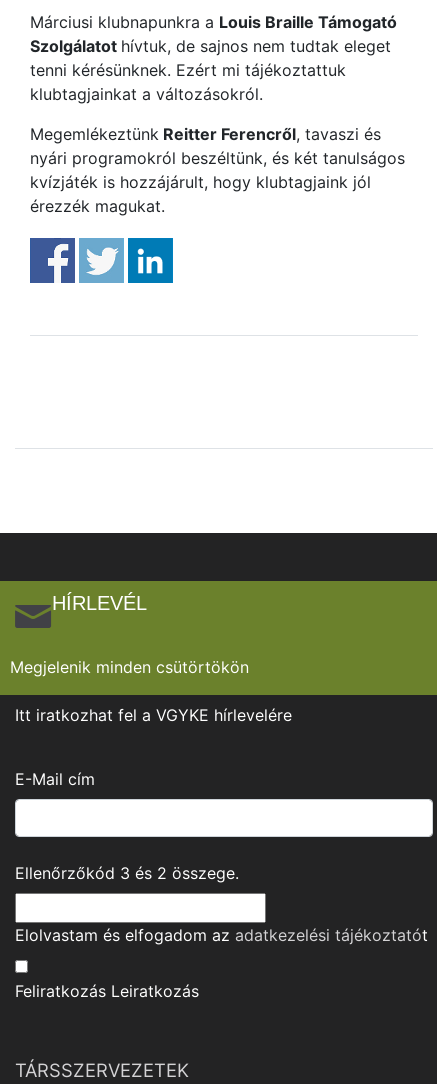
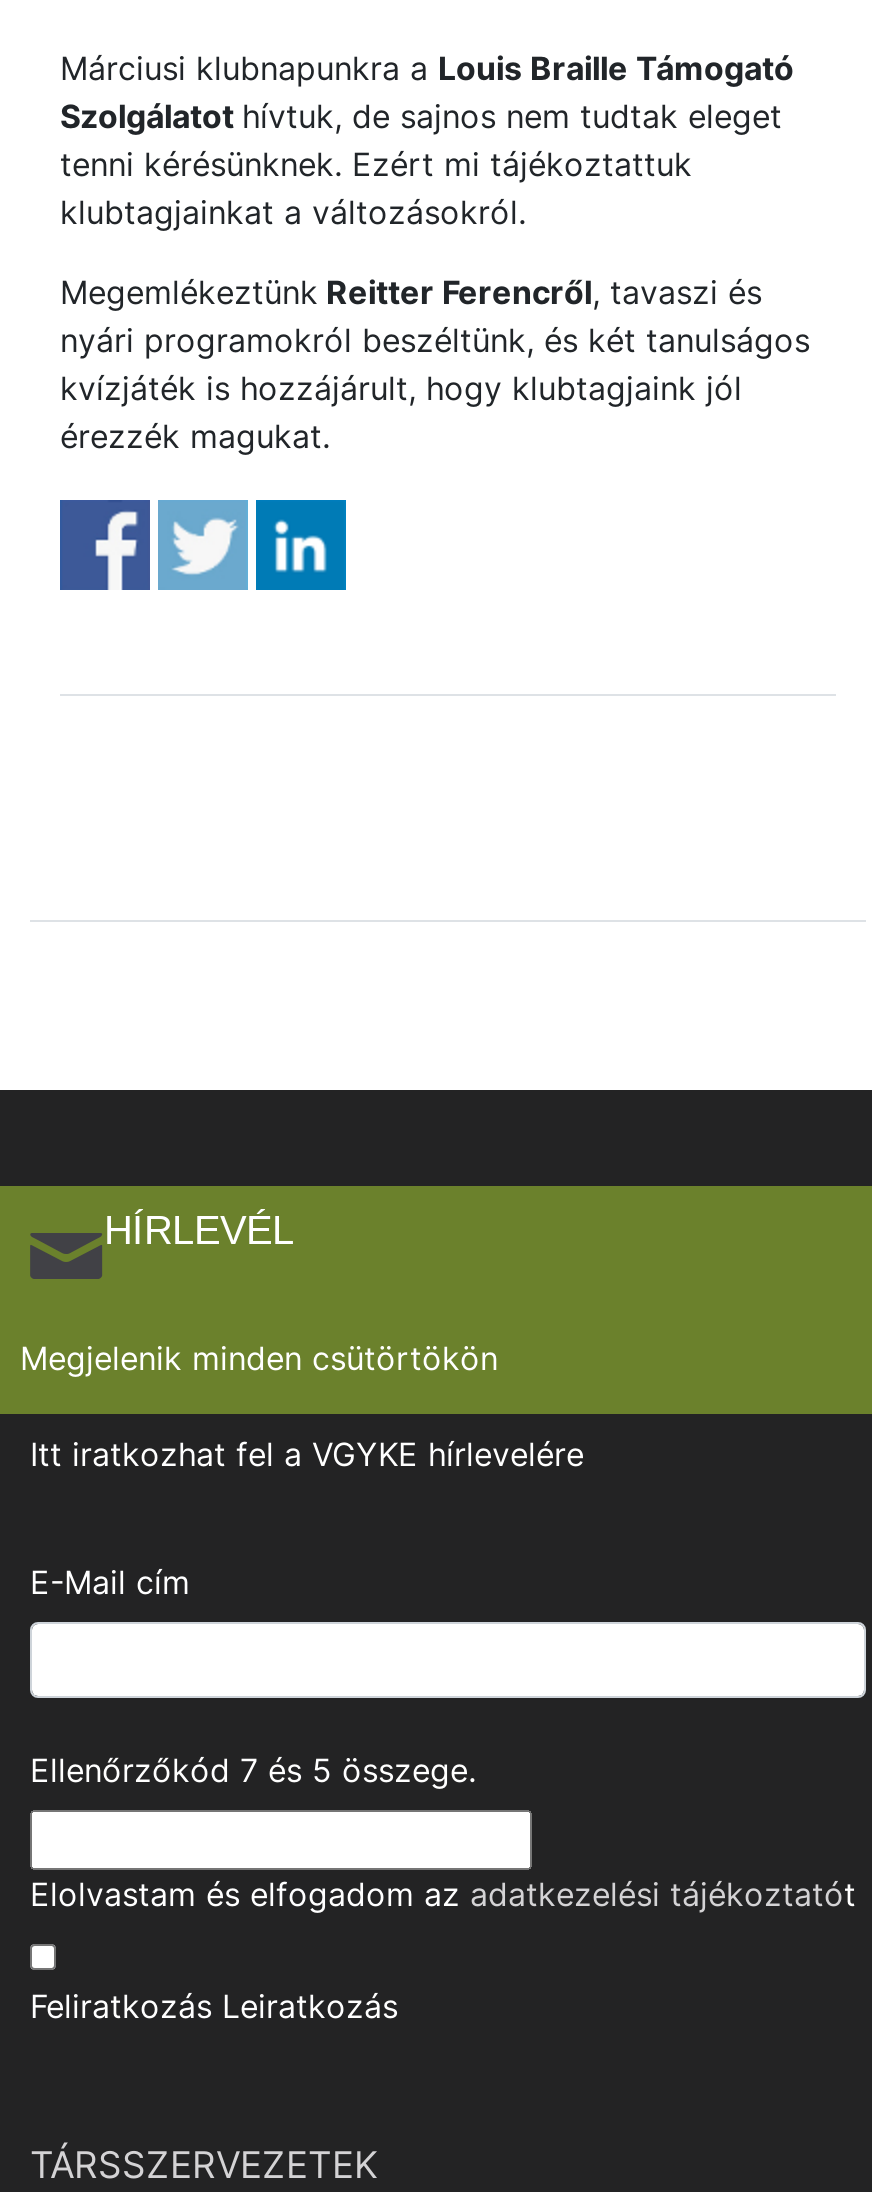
- Ellenőrzőkód 3 és 2 összege.
+ Ellenőrzőkód 7 és 5 összege.
